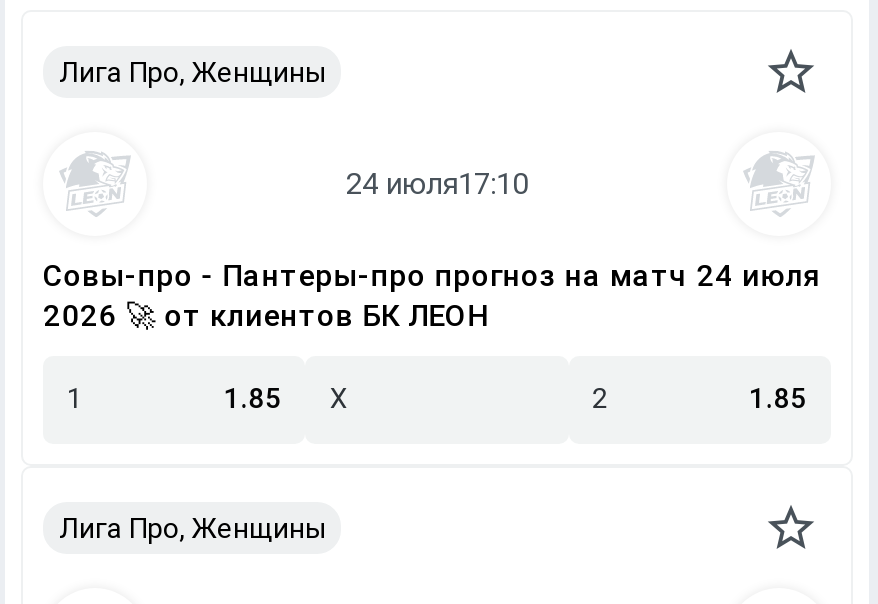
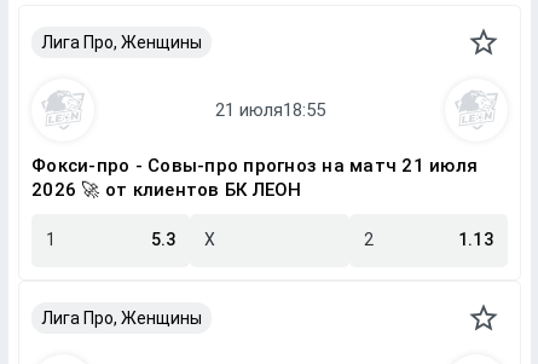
- Совы-про - Пантеры-про прогноз на матч 24 июля
+ Фокси-про - Совы-про прогноз на матч 21 июля

- 1.85 X
+ 5.3 X

- 1.85
+ 1.13
